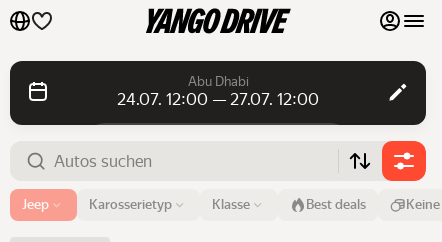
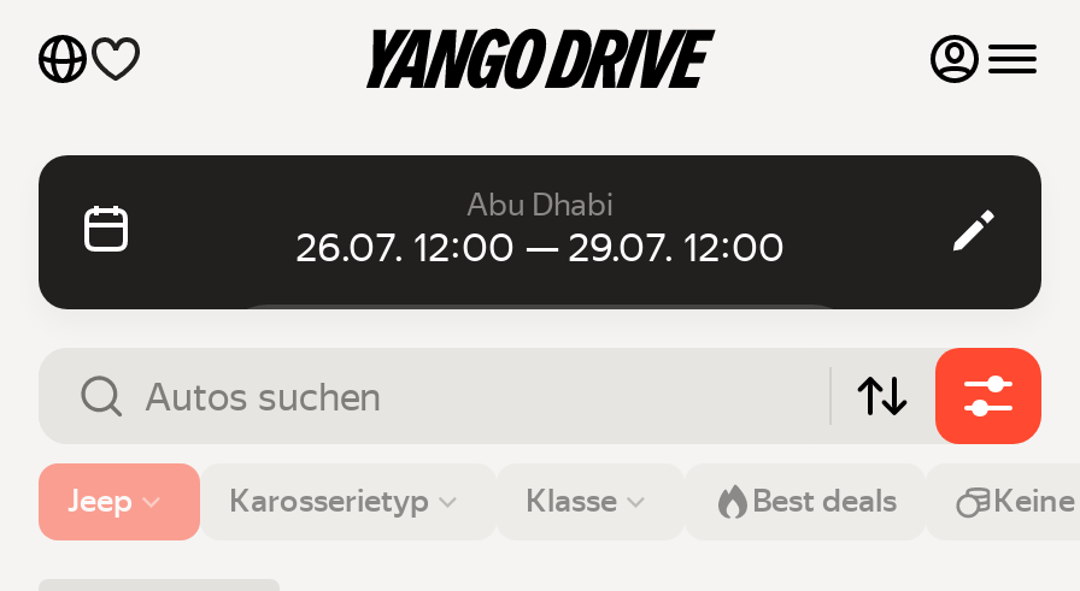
- 24.07. 12:00 — 27.07. 12:00
+ 26.07. 12:00 — 29.07. 12:00
